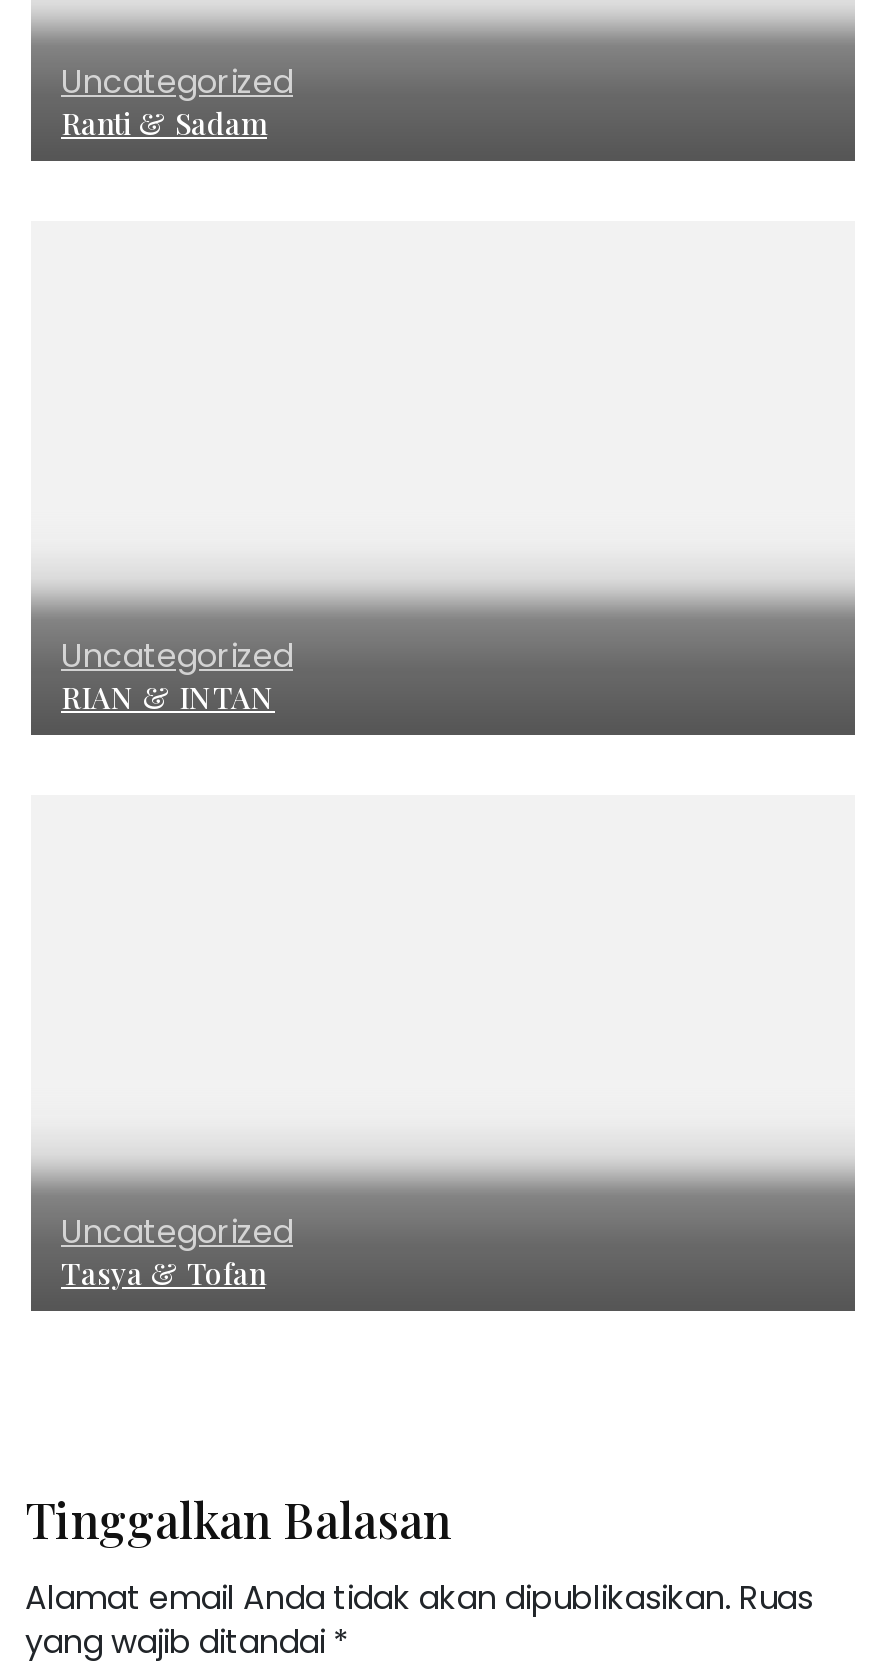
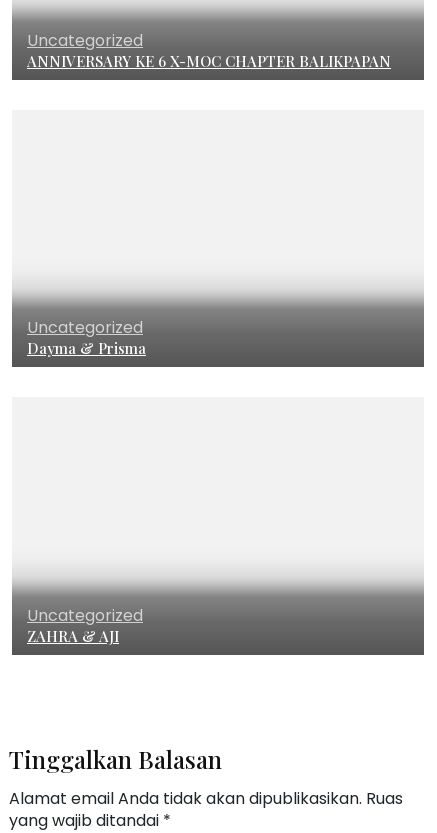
- Ranti & Sadam
+ ANNIVERSARY KE 6 X-MOC CHAPTER BALIKPAPAN

- RIAN & INTAN
+ Dayma & Prisma

- Tasya & Tofan
+ ZAHRA & AJI
